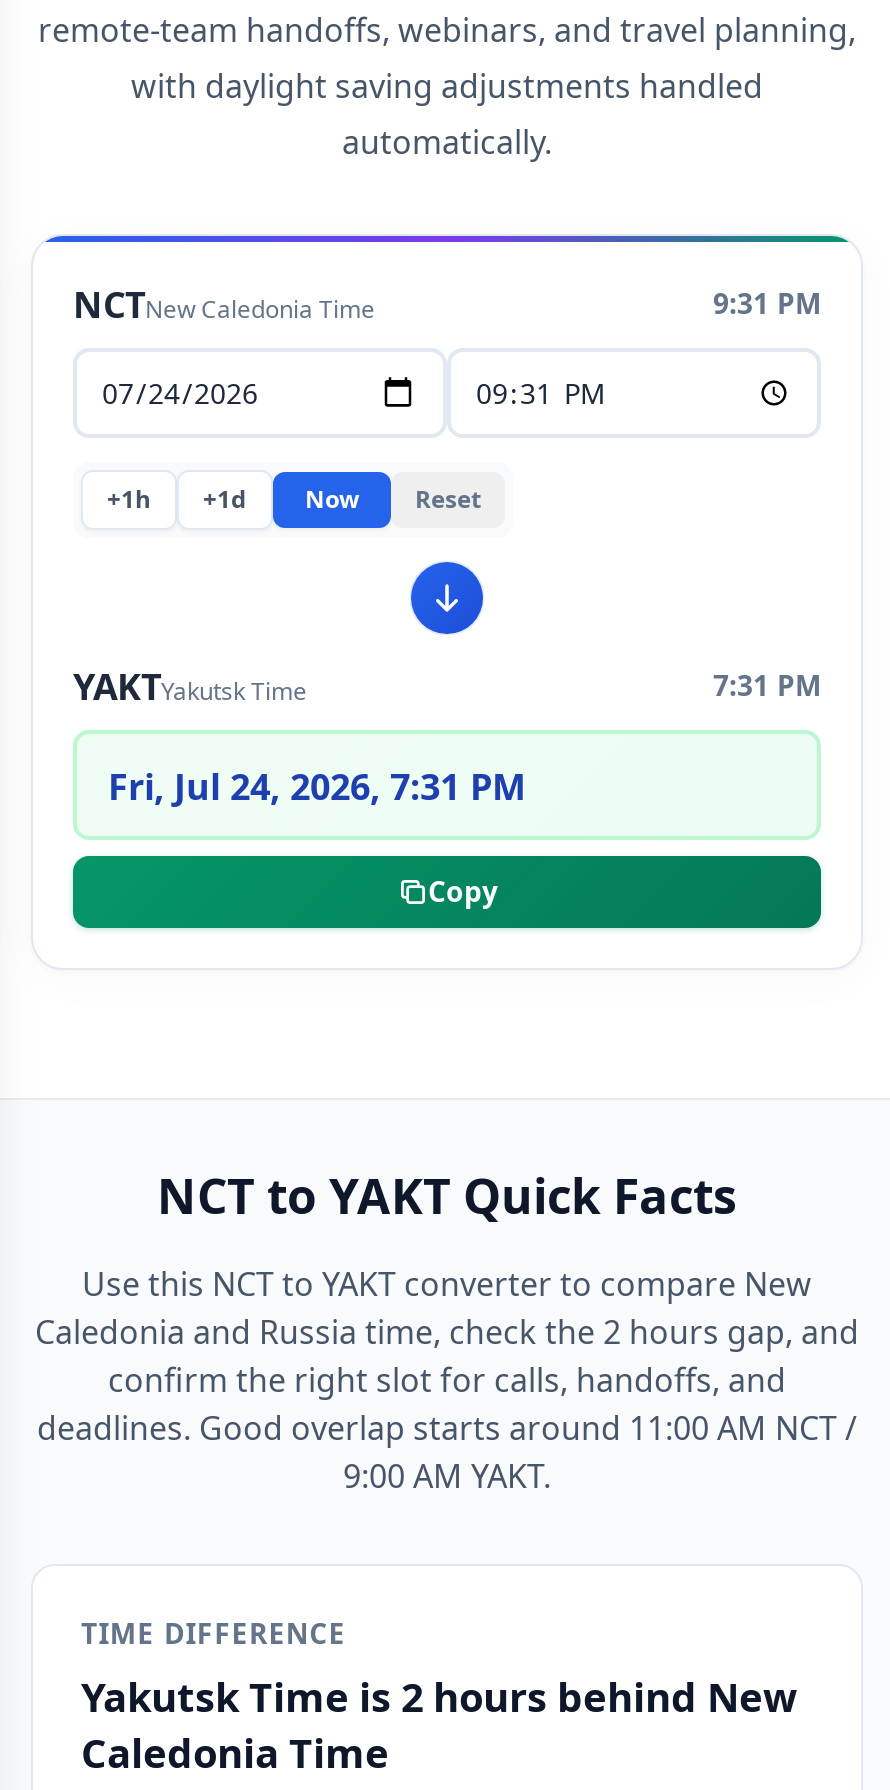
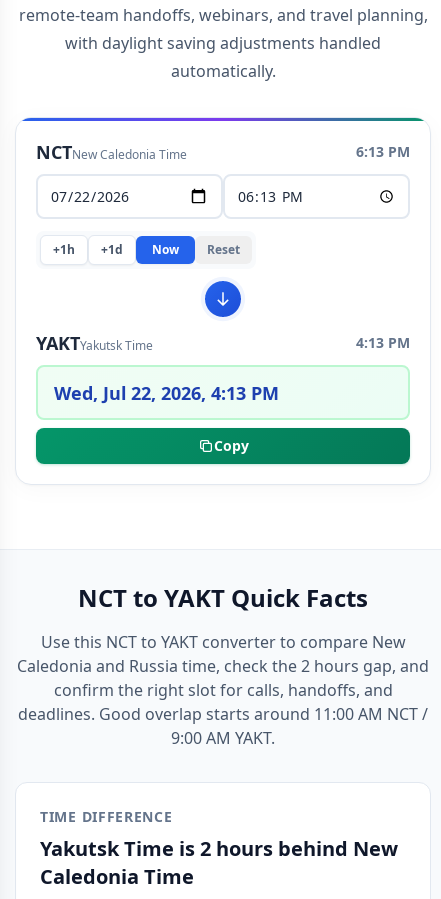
- 9:31 PM
+ 6:13 PM

- 7:31 PM
+ 4:13 PM

- Fri, Jul 24, 2026, 7:31 PM
+ Wed, Jul 22, 2026, 4:13 PM
